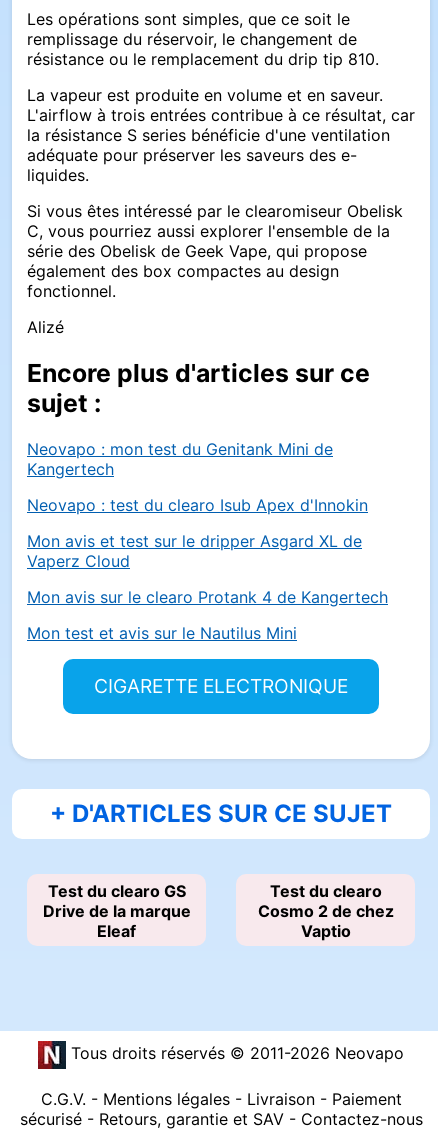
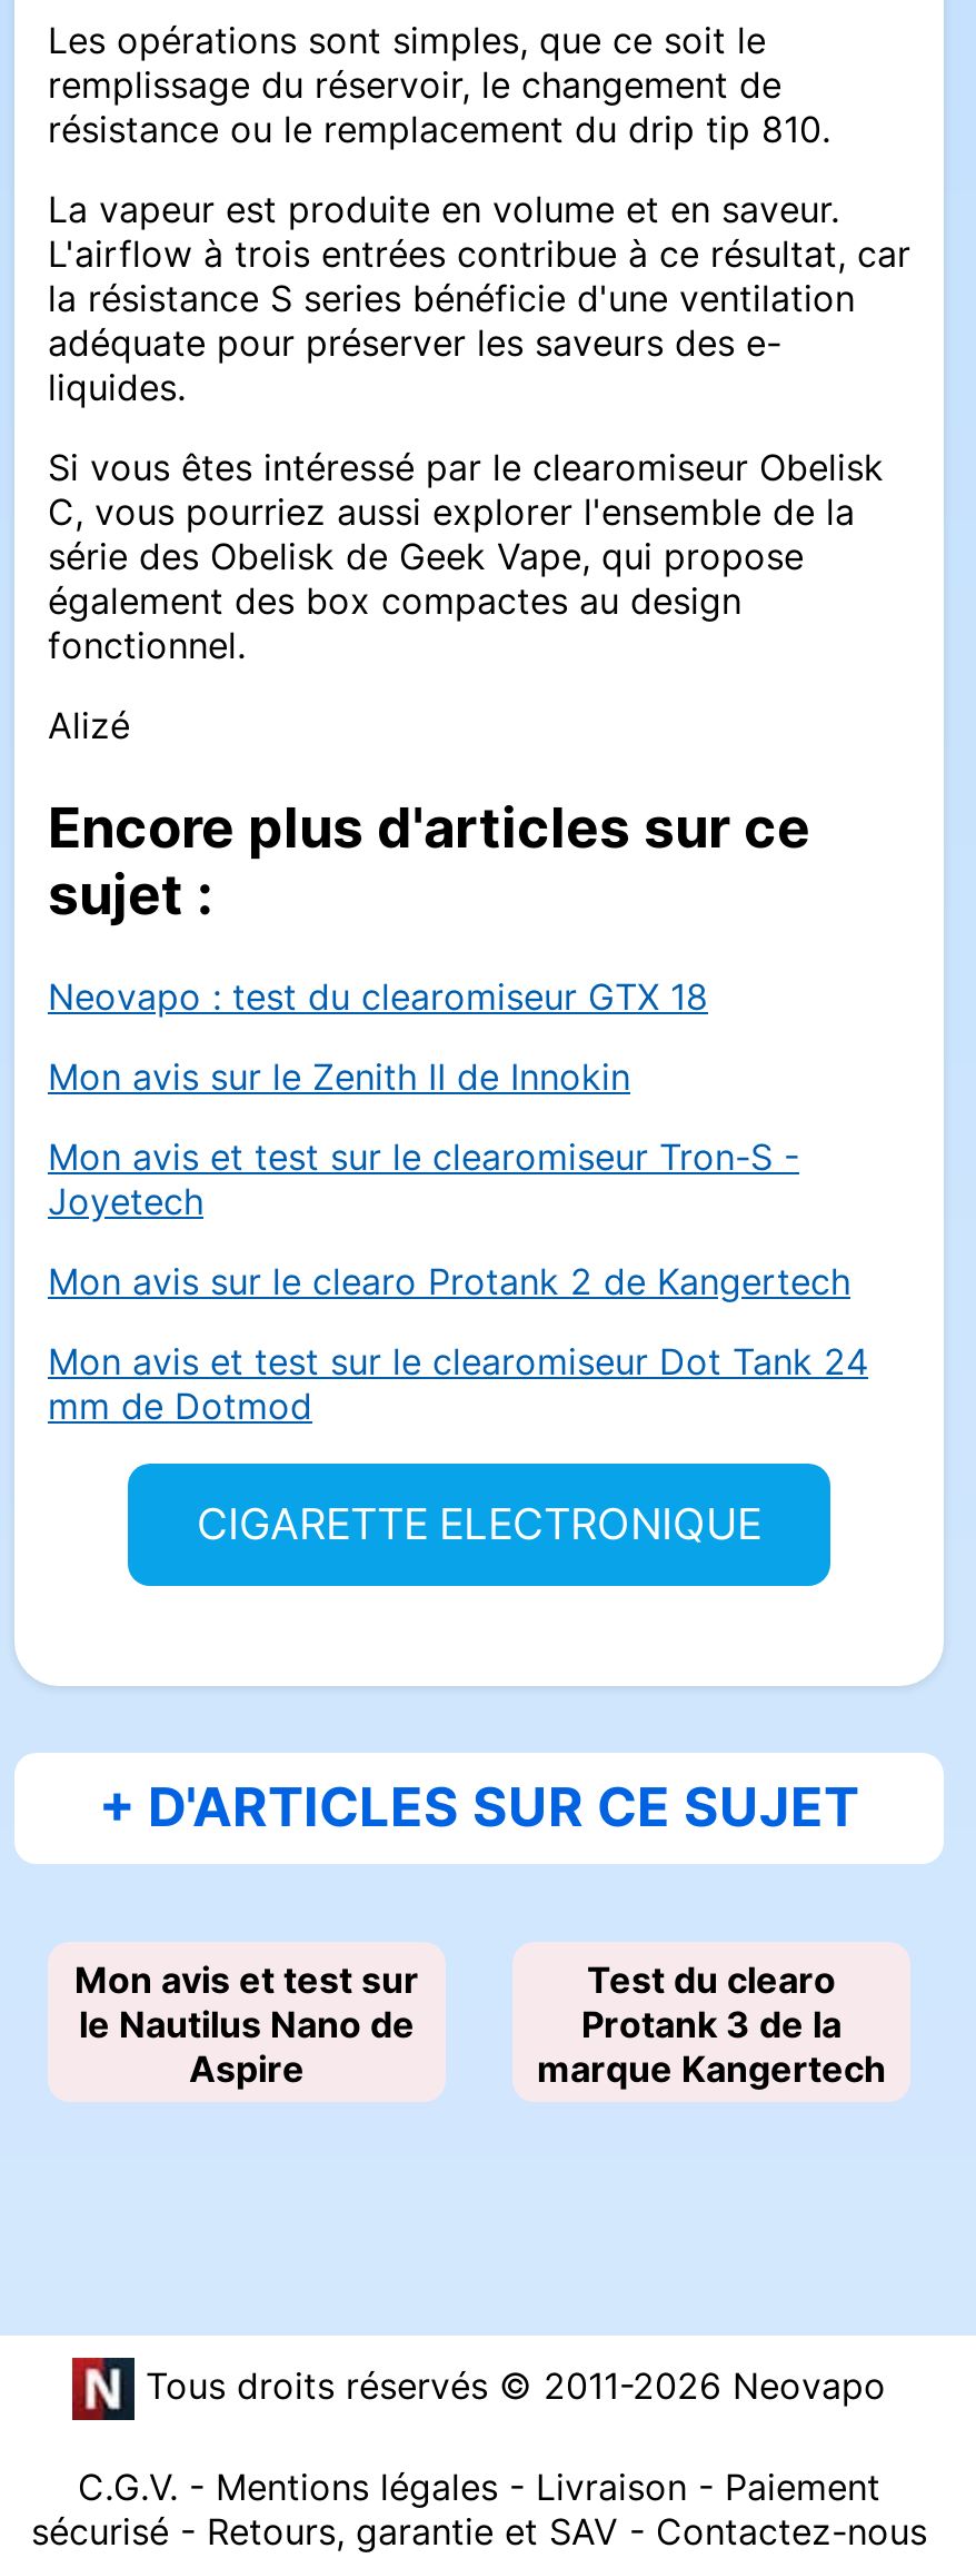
- Neovapo : mon test du Genitank Mini de
- Kangertech
+ Neovapo : test du clearomiseur GTX 18

- Neovapo : test du clearo Isub Apex d'Innokin
+ Mon avis sur le Zenith II de Innokin

- Mon avis et test sur le dripper Asgard XL de
- Vaperz Cloud
+ Mon avis et test sur le clearomiseur Tron-S -
+ Joyetech

- Mon avis sur le clearo Protank 4 de Kangertech
+ Mon avis sur le clearo Protank 2 de Kangertech

- Mon test et avis sur le Nautilus Mini
+ Mon avis et test sur le clearomiseur Dot Tank 24
+ mm de Dotmod

- Test du clearo GS
- Drive de la marque
- Eleaf
+ Mon avis et test sur
+ le Nautilus Nano de
+ Aspire

- Cosmo 2 de chez
- Vaptio
+ Protank 3 de la
+ marque Kangertech
